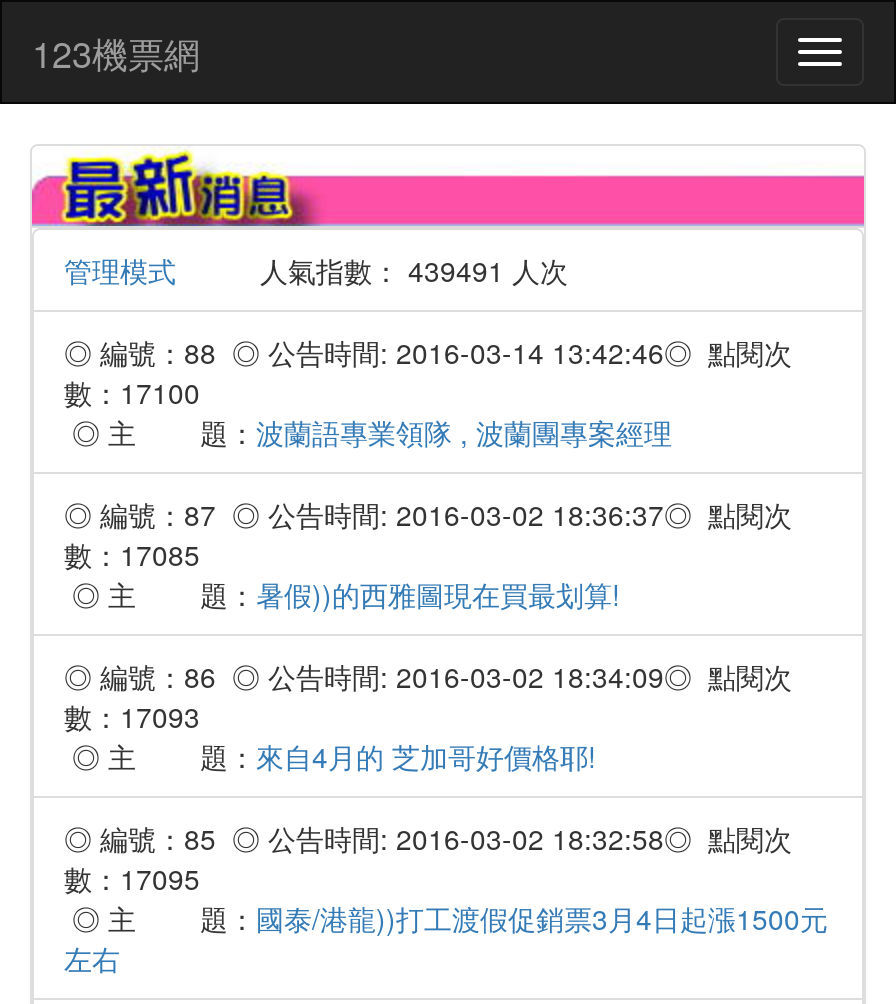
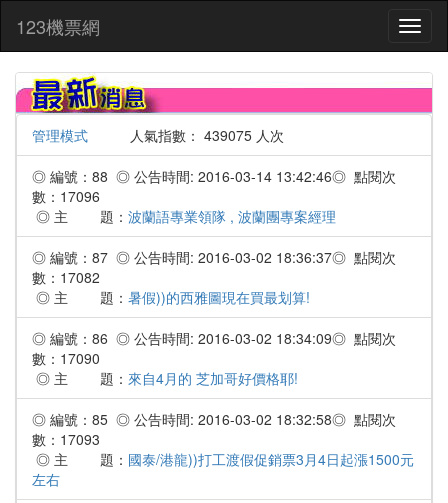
- 管理模式人氣指數： 439491 人次
+ 管理模式人氣指數： 439075 人次

- 數：17100
+ 數：17096

- 數：17085
+ 數：17082

- 數：17093
+ 數：17090

- 數：17095
+ 數：17093
